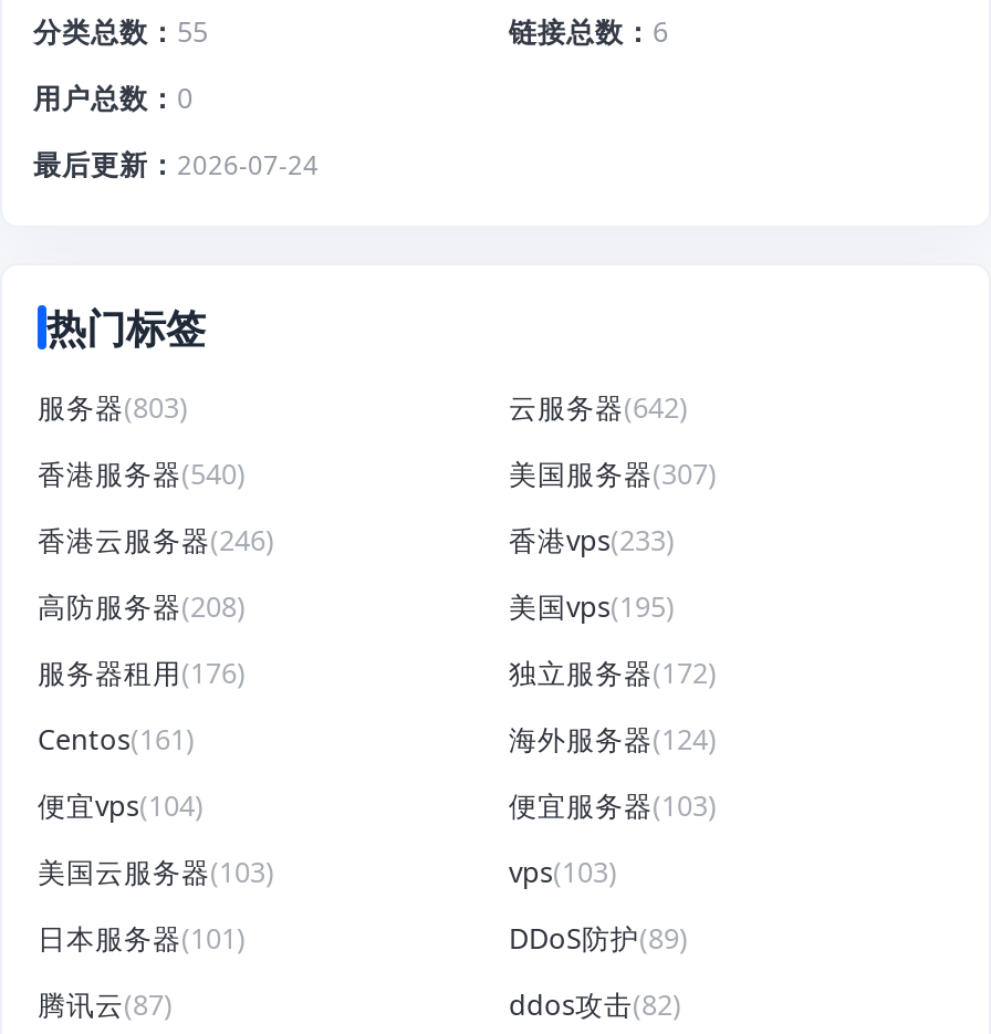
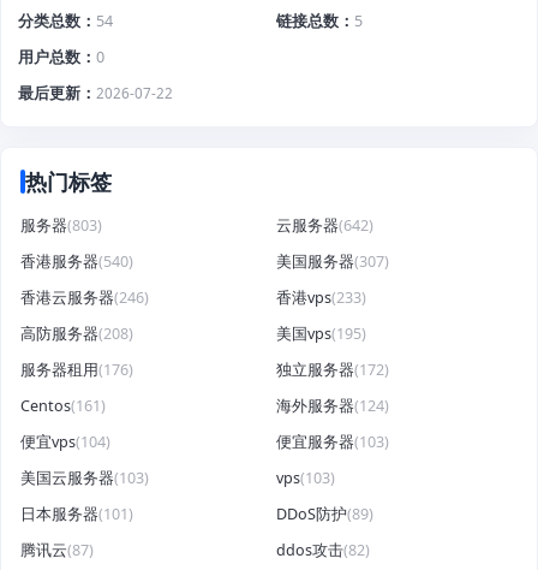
- 分类总数 55
+ 分类总数 54

- 链接总数 6
+ 链接总数 5

- 最后更新 2026-07-24
+ 最后更新 2026-07-22
